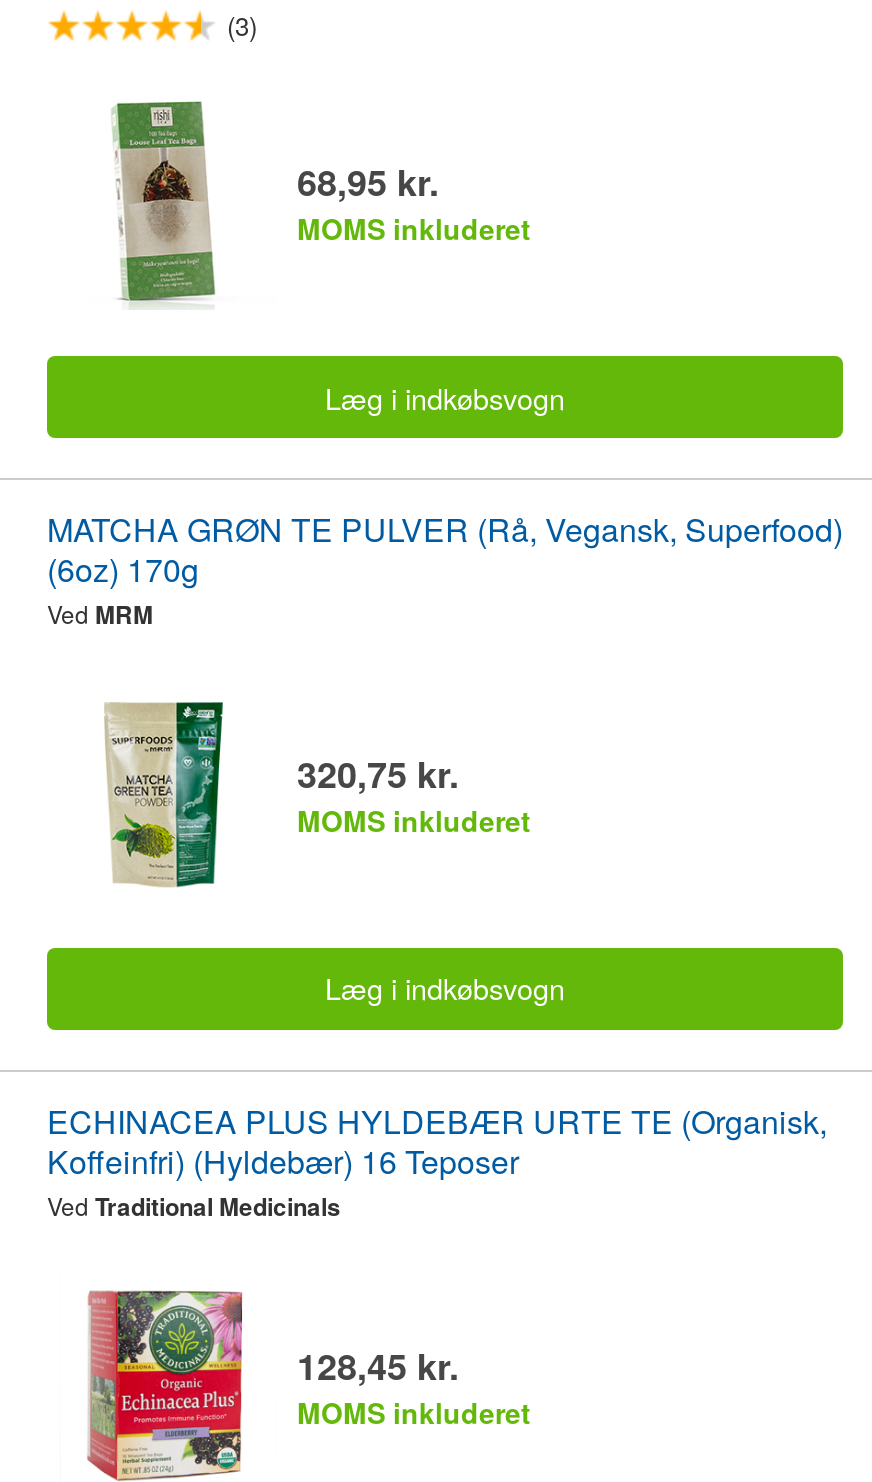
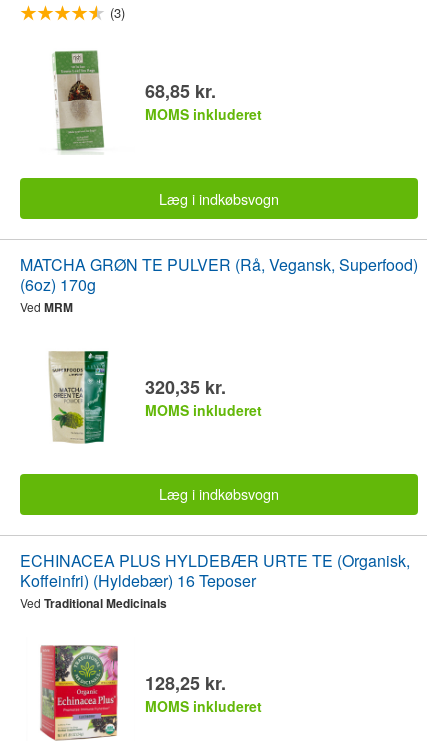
- 68,95 kr.
+ 68,85 kr.

- 320,75 kr.
+ 320,35 kr.

- 128,45 kr.
+ 128,25 kr.
